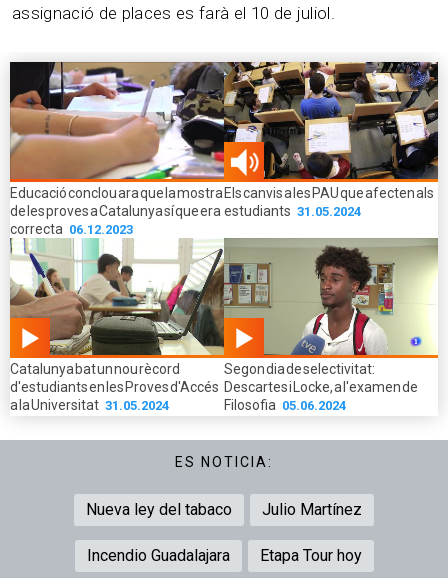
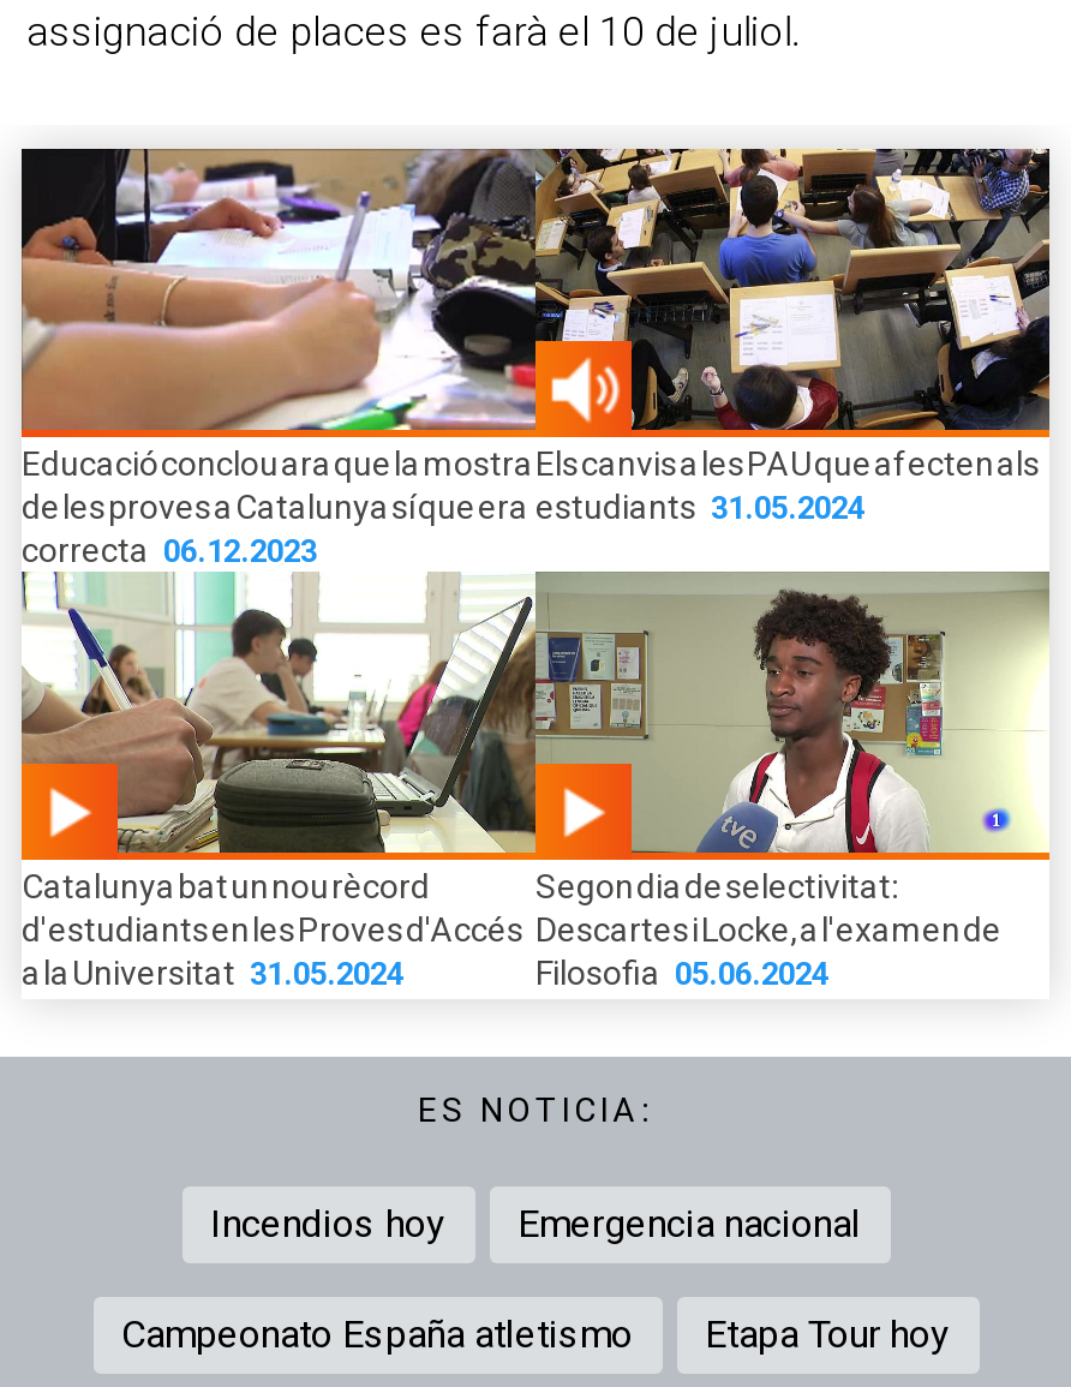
- Nueva ley del tabaco
- Julio Martínez
+ Incendios hoy
+ Emergencia nacional

- Incendio Guadalajara
+ Campeonato España atletismo
